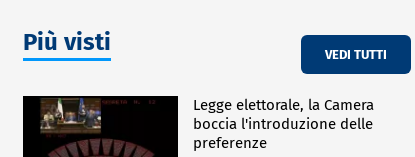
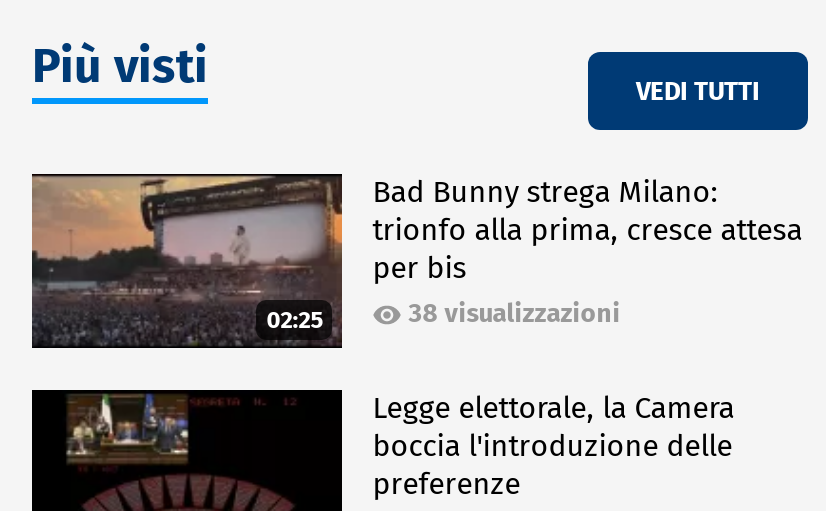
+ [image]
+ 02:25

+ Bad Bunny strega Milano:
+ trionfo alla prima, cresce attesa
+ per bis
+ 38 visualizzazioni
